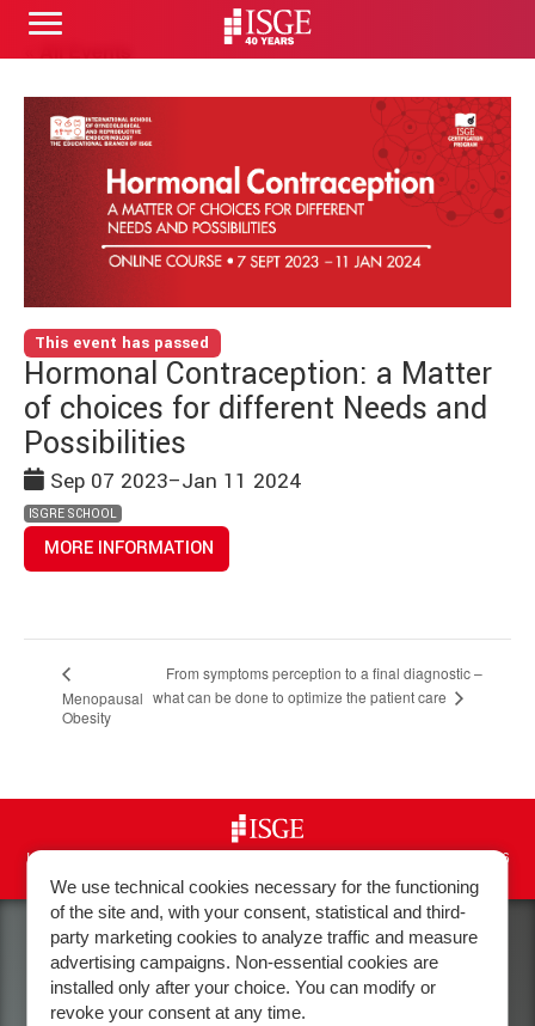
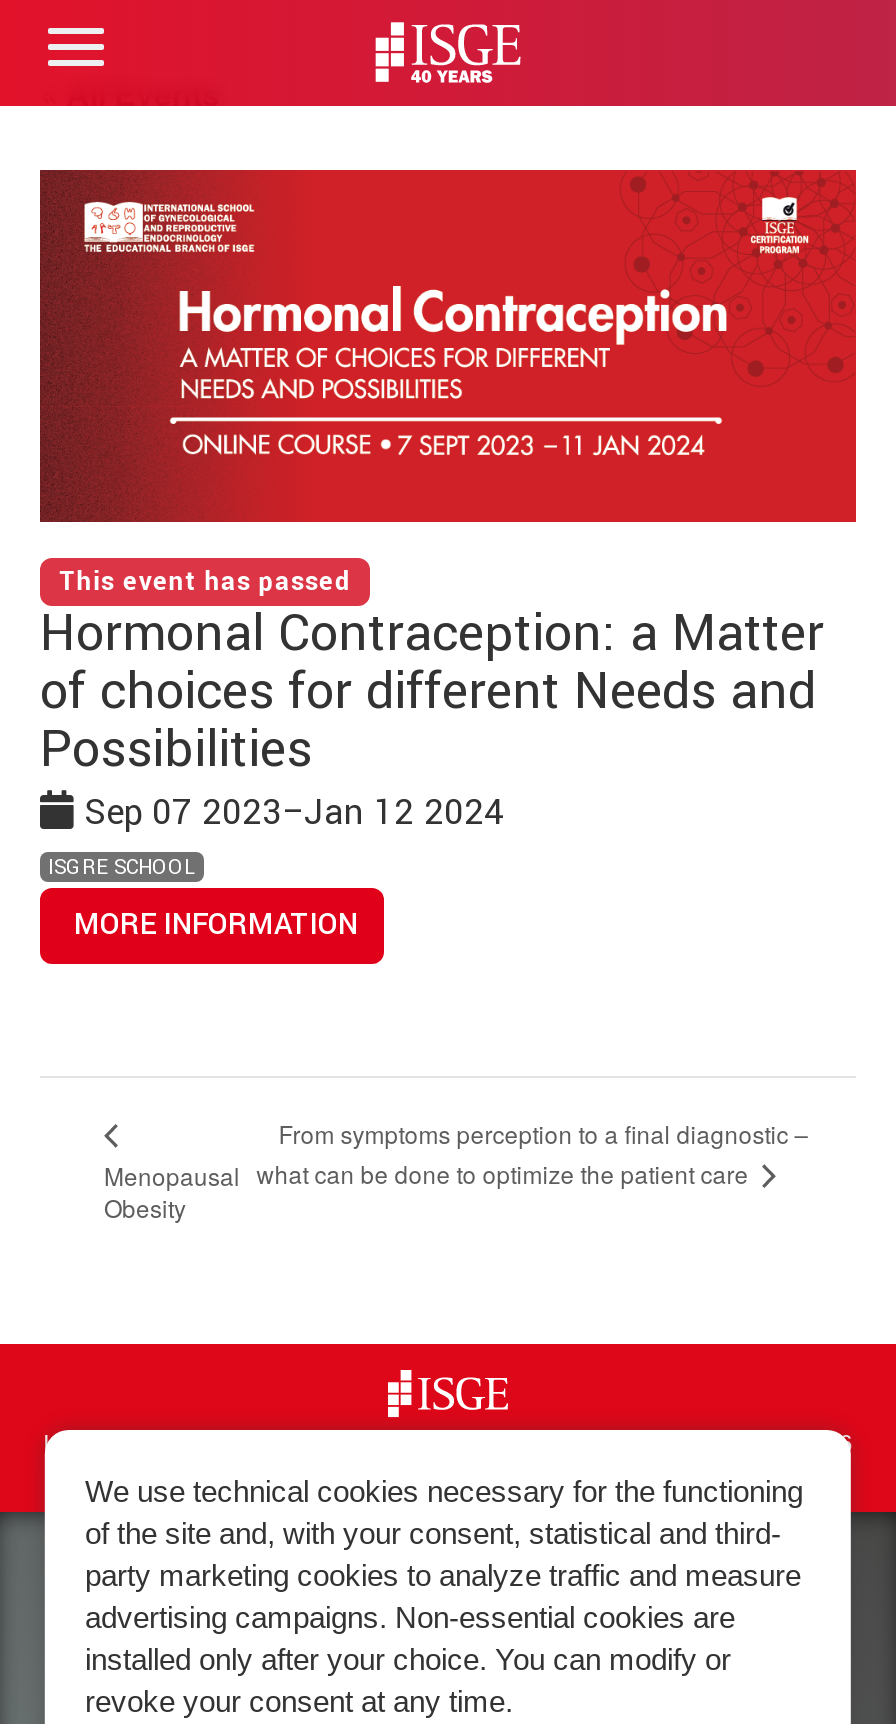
- Sep 07 2023–Jan 11 2024
+ Sep 07 2023–Jan 12 2024
